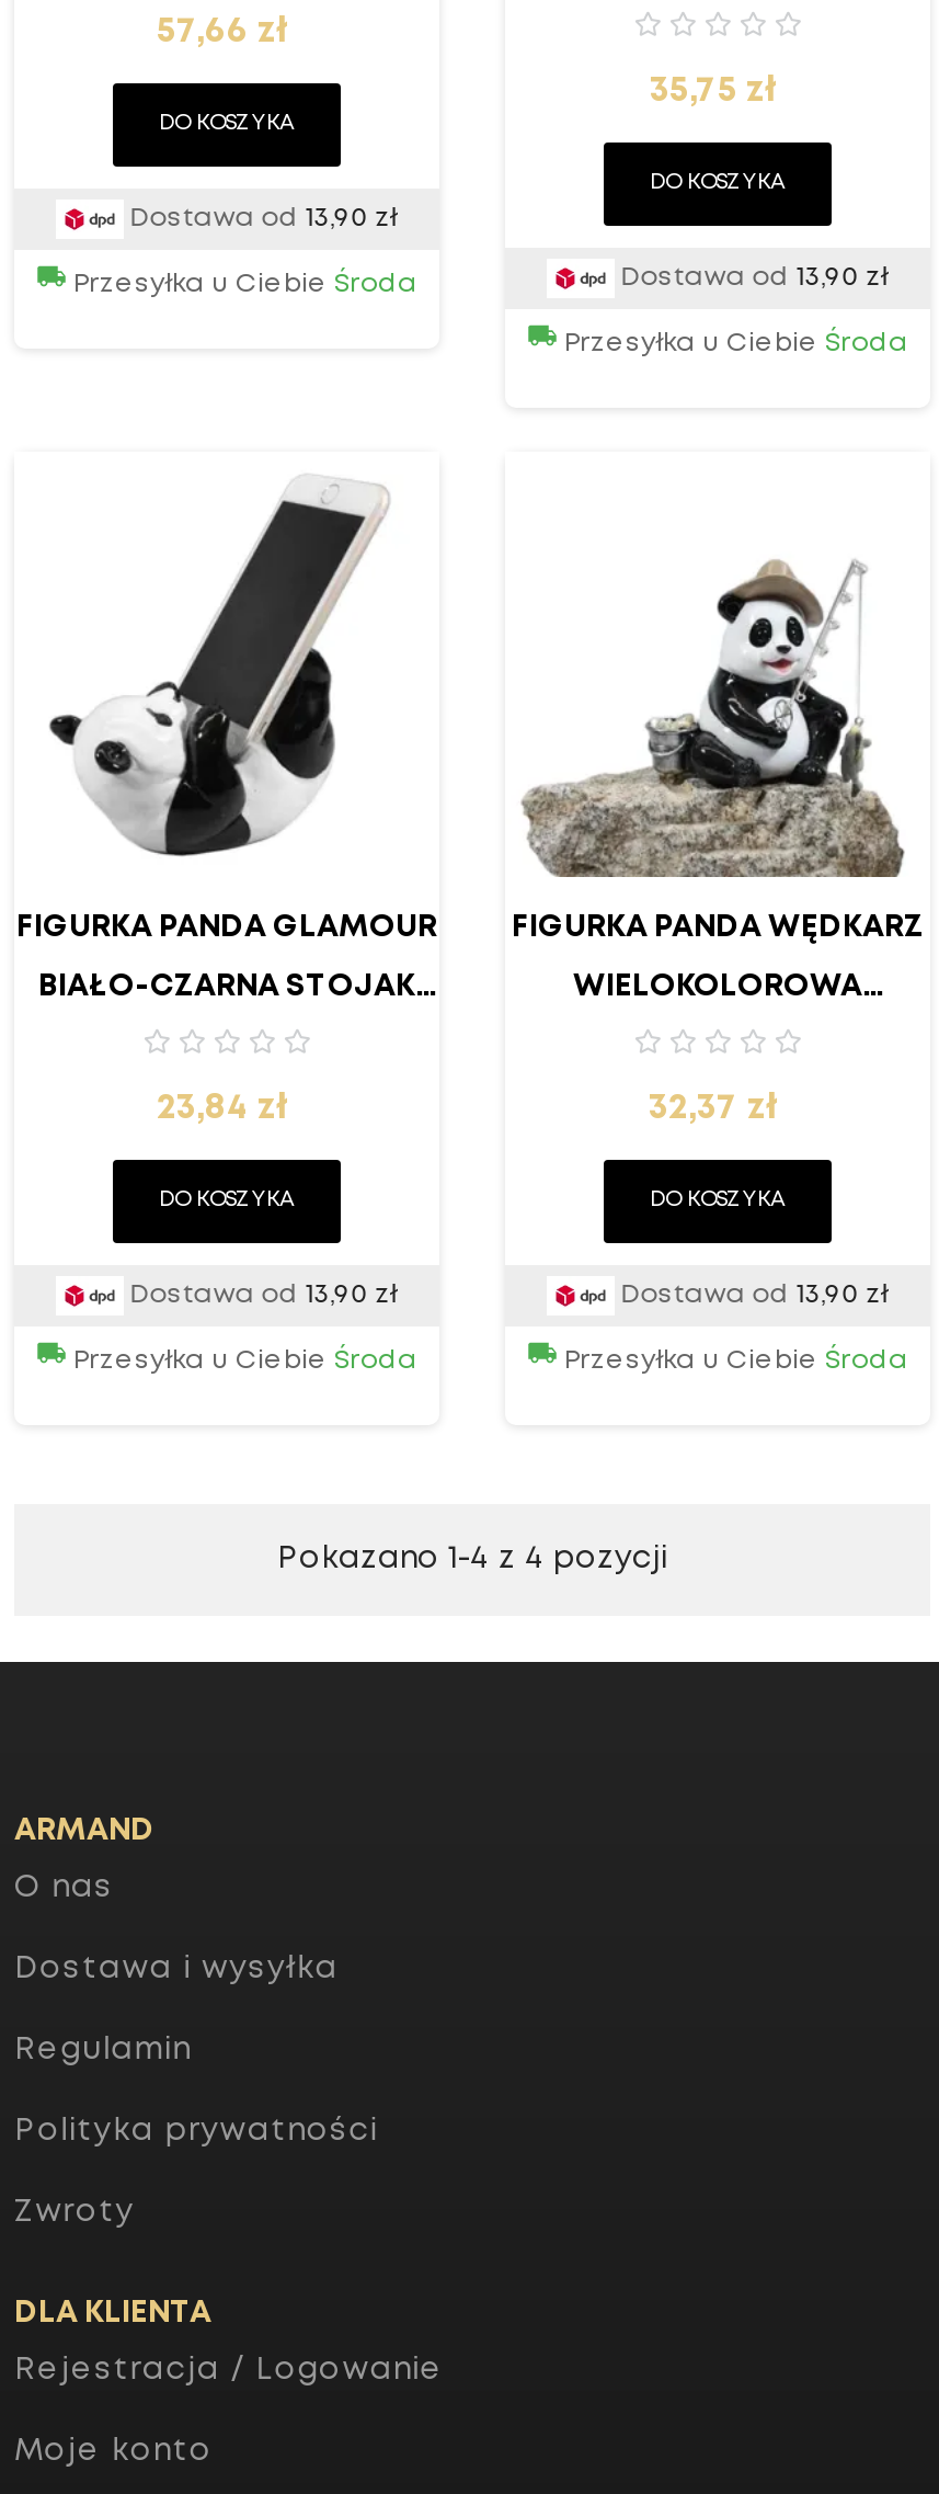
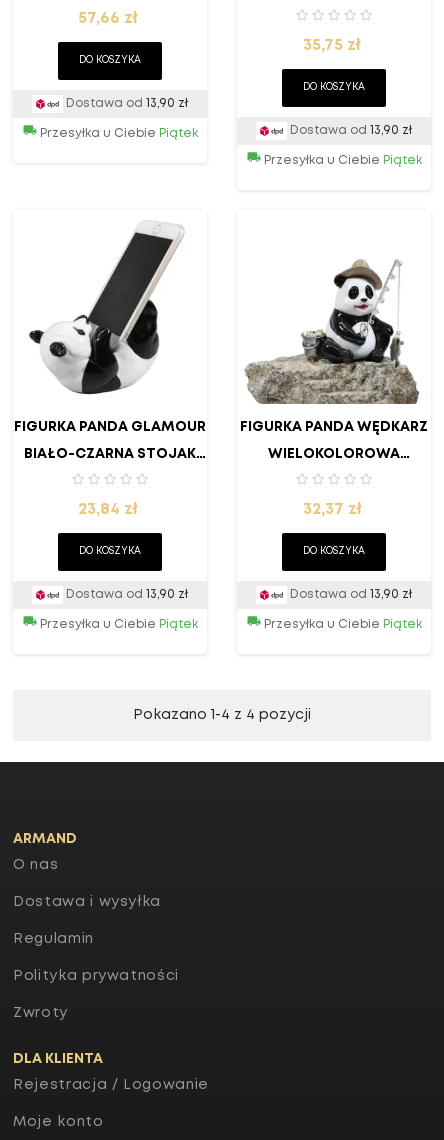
- Przesyłka u Ciebie Środa
+ Przesyłka u Ciebie Piątek

- Przesyłka u Ciebie Środa
+ Przesyłka u Ciebie Piątek

- Przesyłka u Ciebie Środa
+ Przesyłka u Ciebie Piątek

- Przesyłka u Ciebie Środa
+ Przesyłka u Ciebie Piątek
